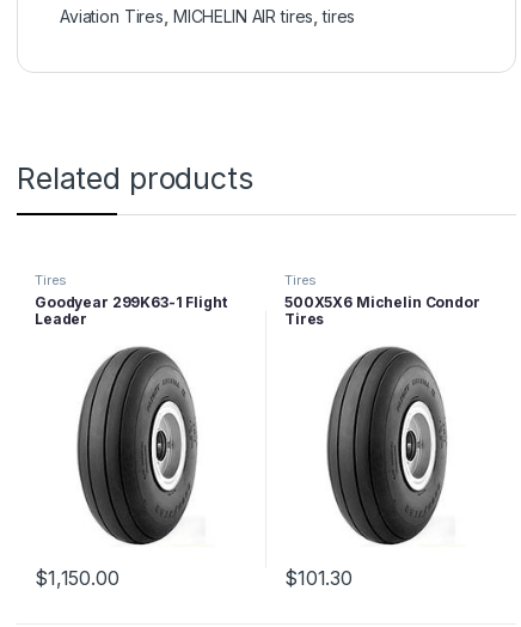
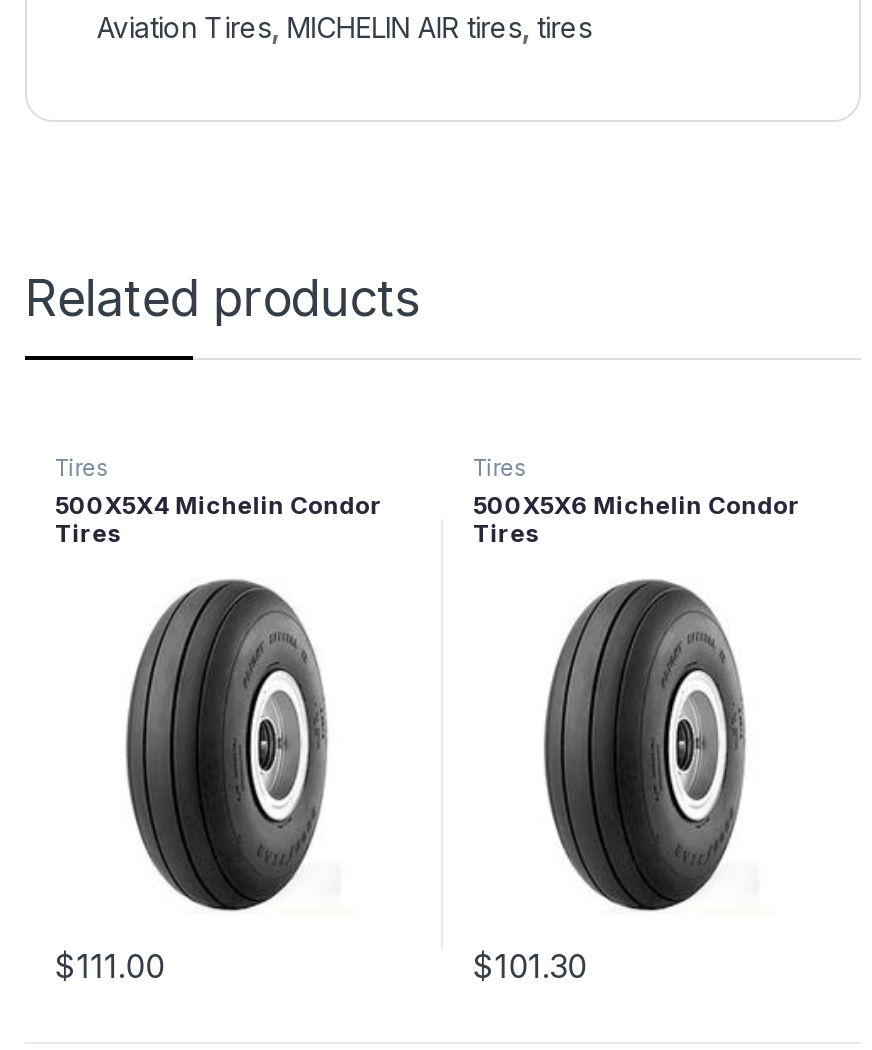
- Goodyear 299K63-1 Flight
- Leader
+ 500X5X4 Michelin Condor
+ Tires

- $1,150.00
+ $111.00
